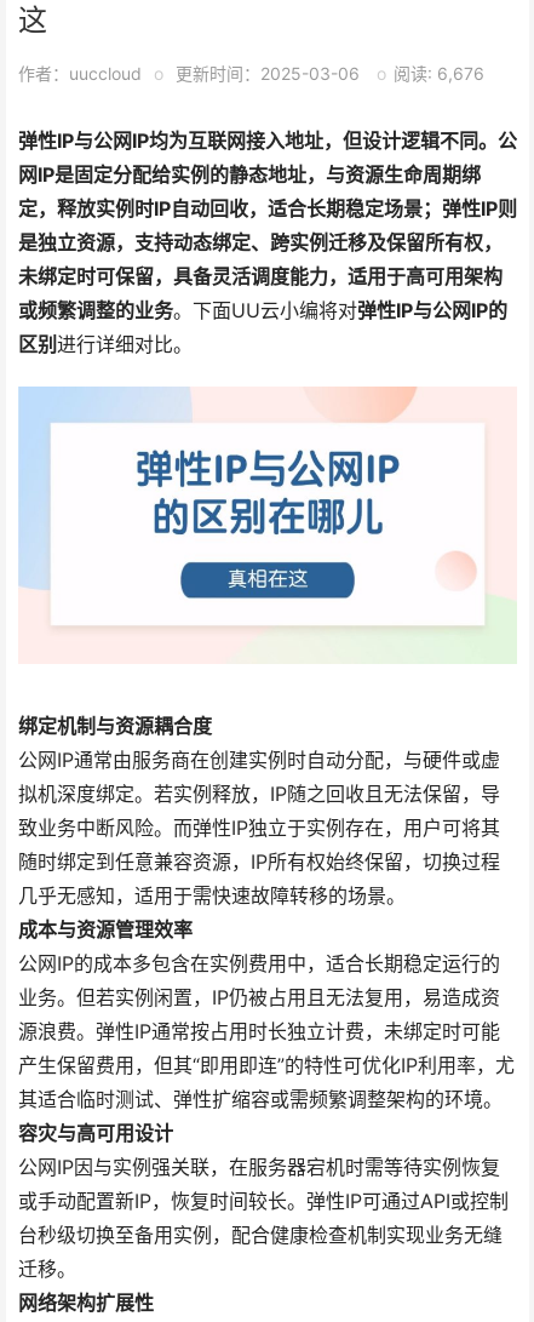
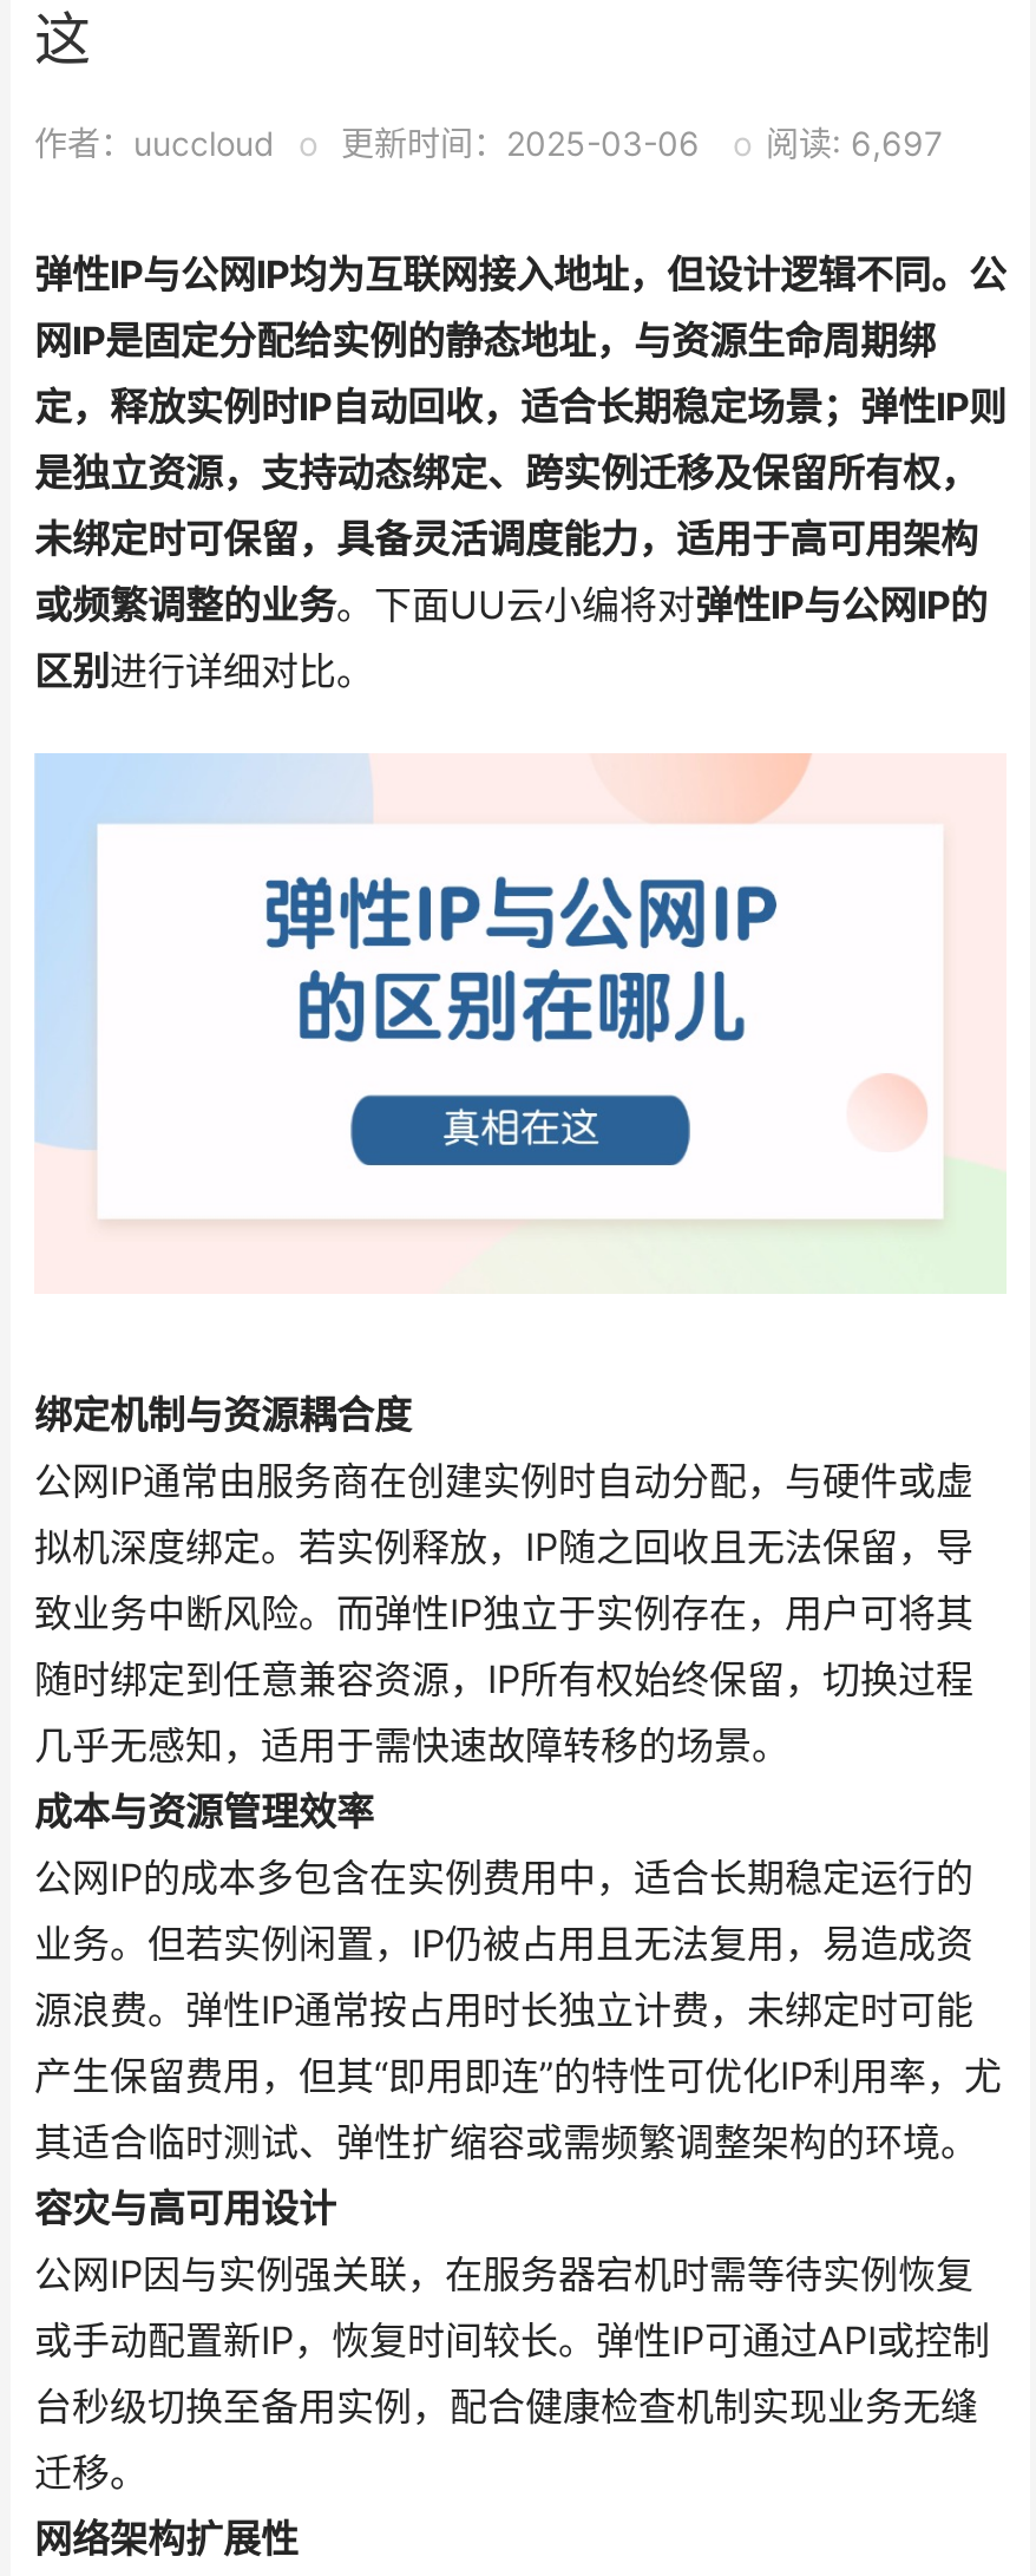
- 作者：uuccloud o 更新时间：2025-03-06 o 阅读: 6,676
+ 作者：uuccloud o 更新时间：2025-03-06 o 阅读: 6,697
